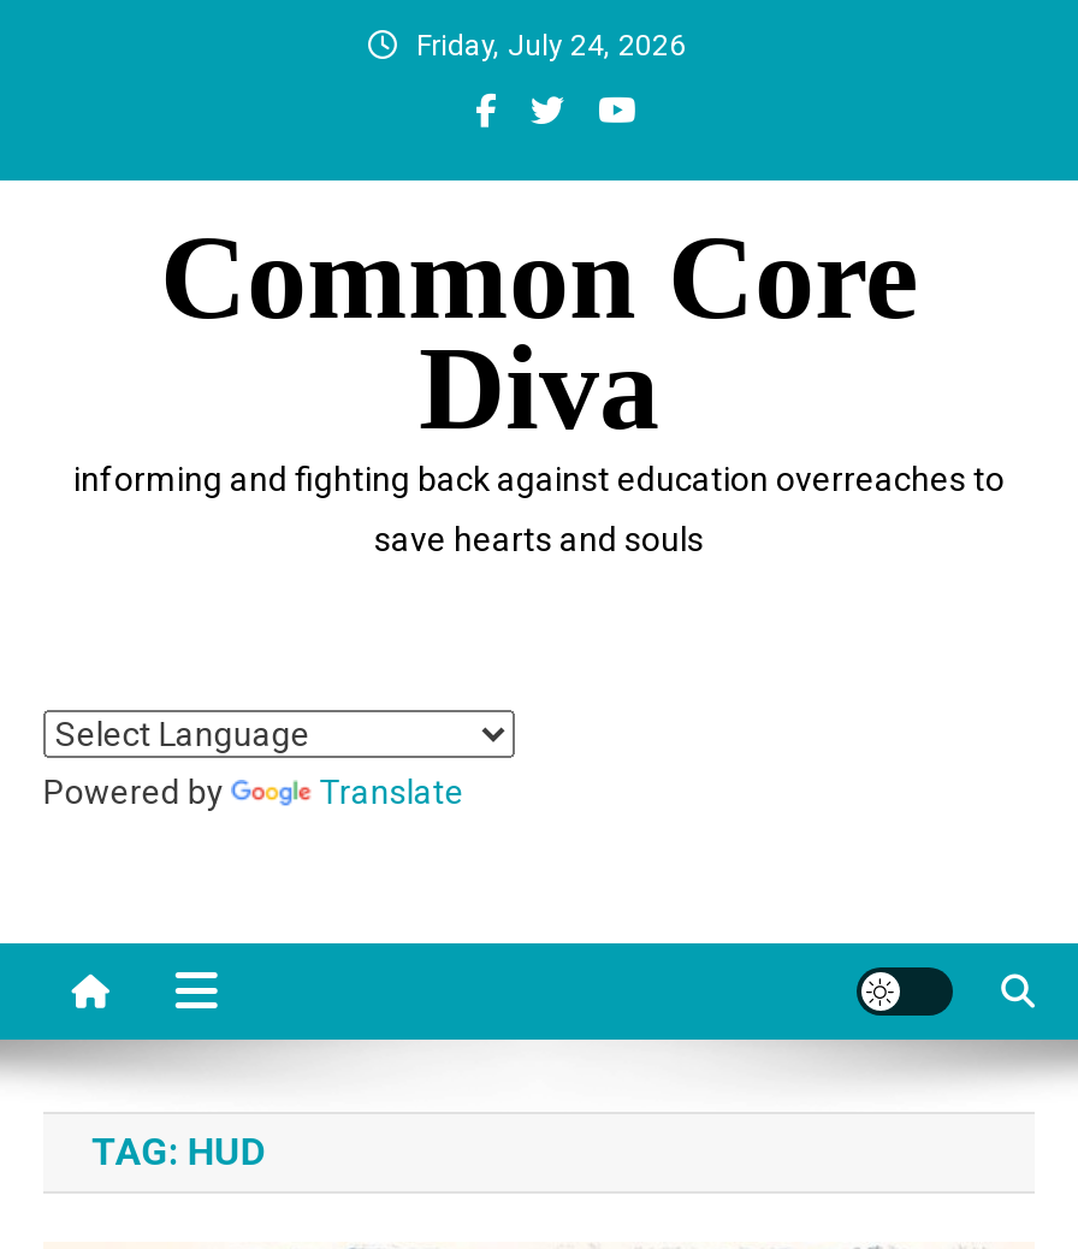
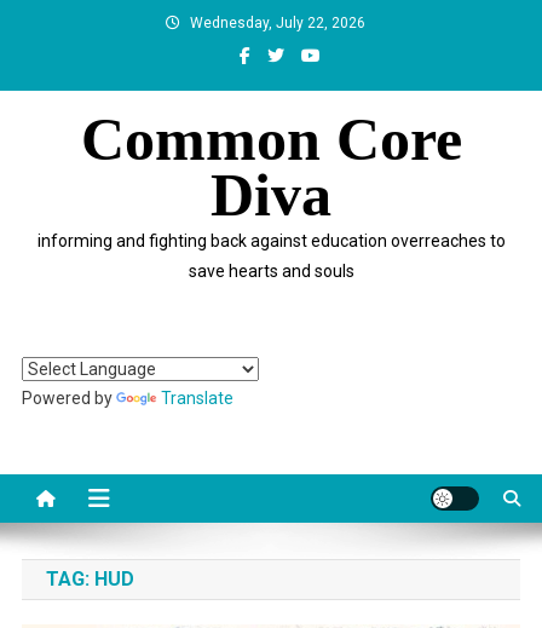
- Friday, July 24, 2026
+ Wednesday, July 22, 2026
